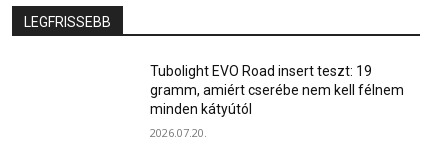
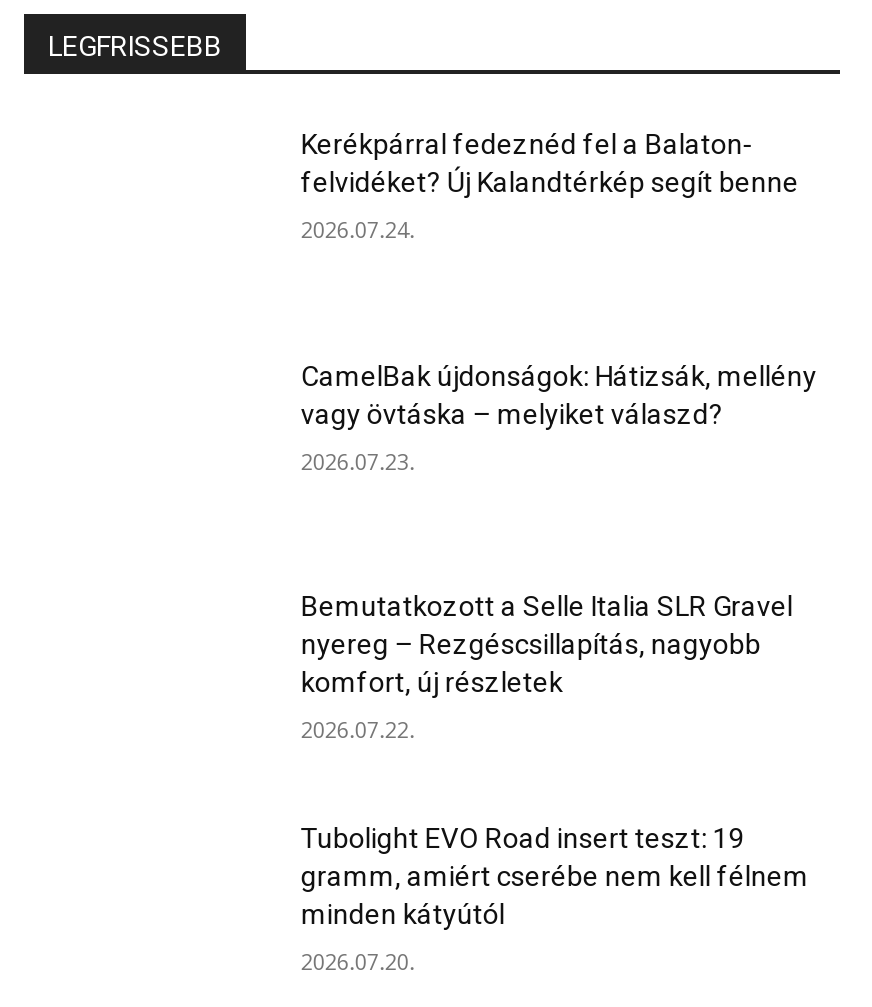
+ Kerékpárral fedeznéd fel a Balaton-
+ felvidéket? Új Kalandtérkép segít benne
+ 2026.07.24.

+ CamelBak újdonságok: Hátizsák, mellény
+ vagy övtáska – melyiket válaszd?
+ 2026.07.23.

+ Bemutatkozott a Selle Italia SLR Gravel
+ nyereg – Rezgéscsillapítás, nagyobb
+ komfort, új részletek
+ 2026.07.22.
